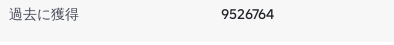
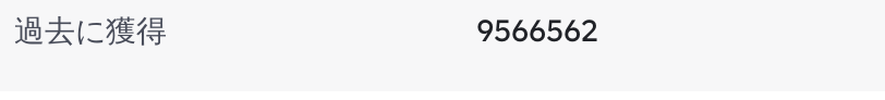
- 9526764
+ 9566562
